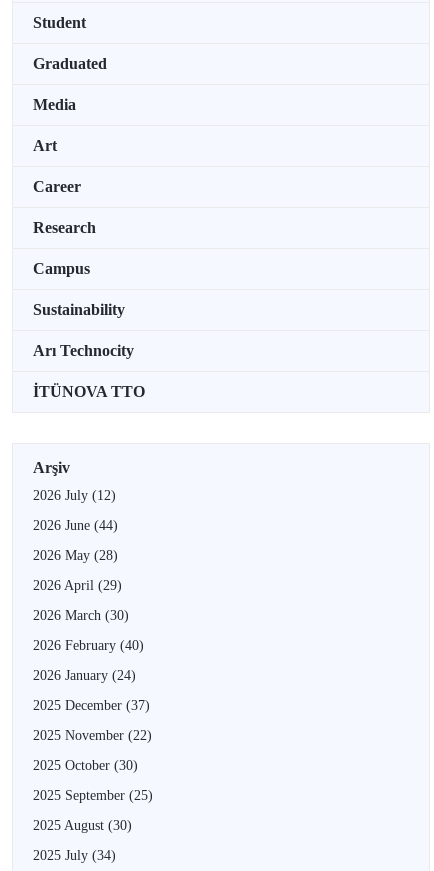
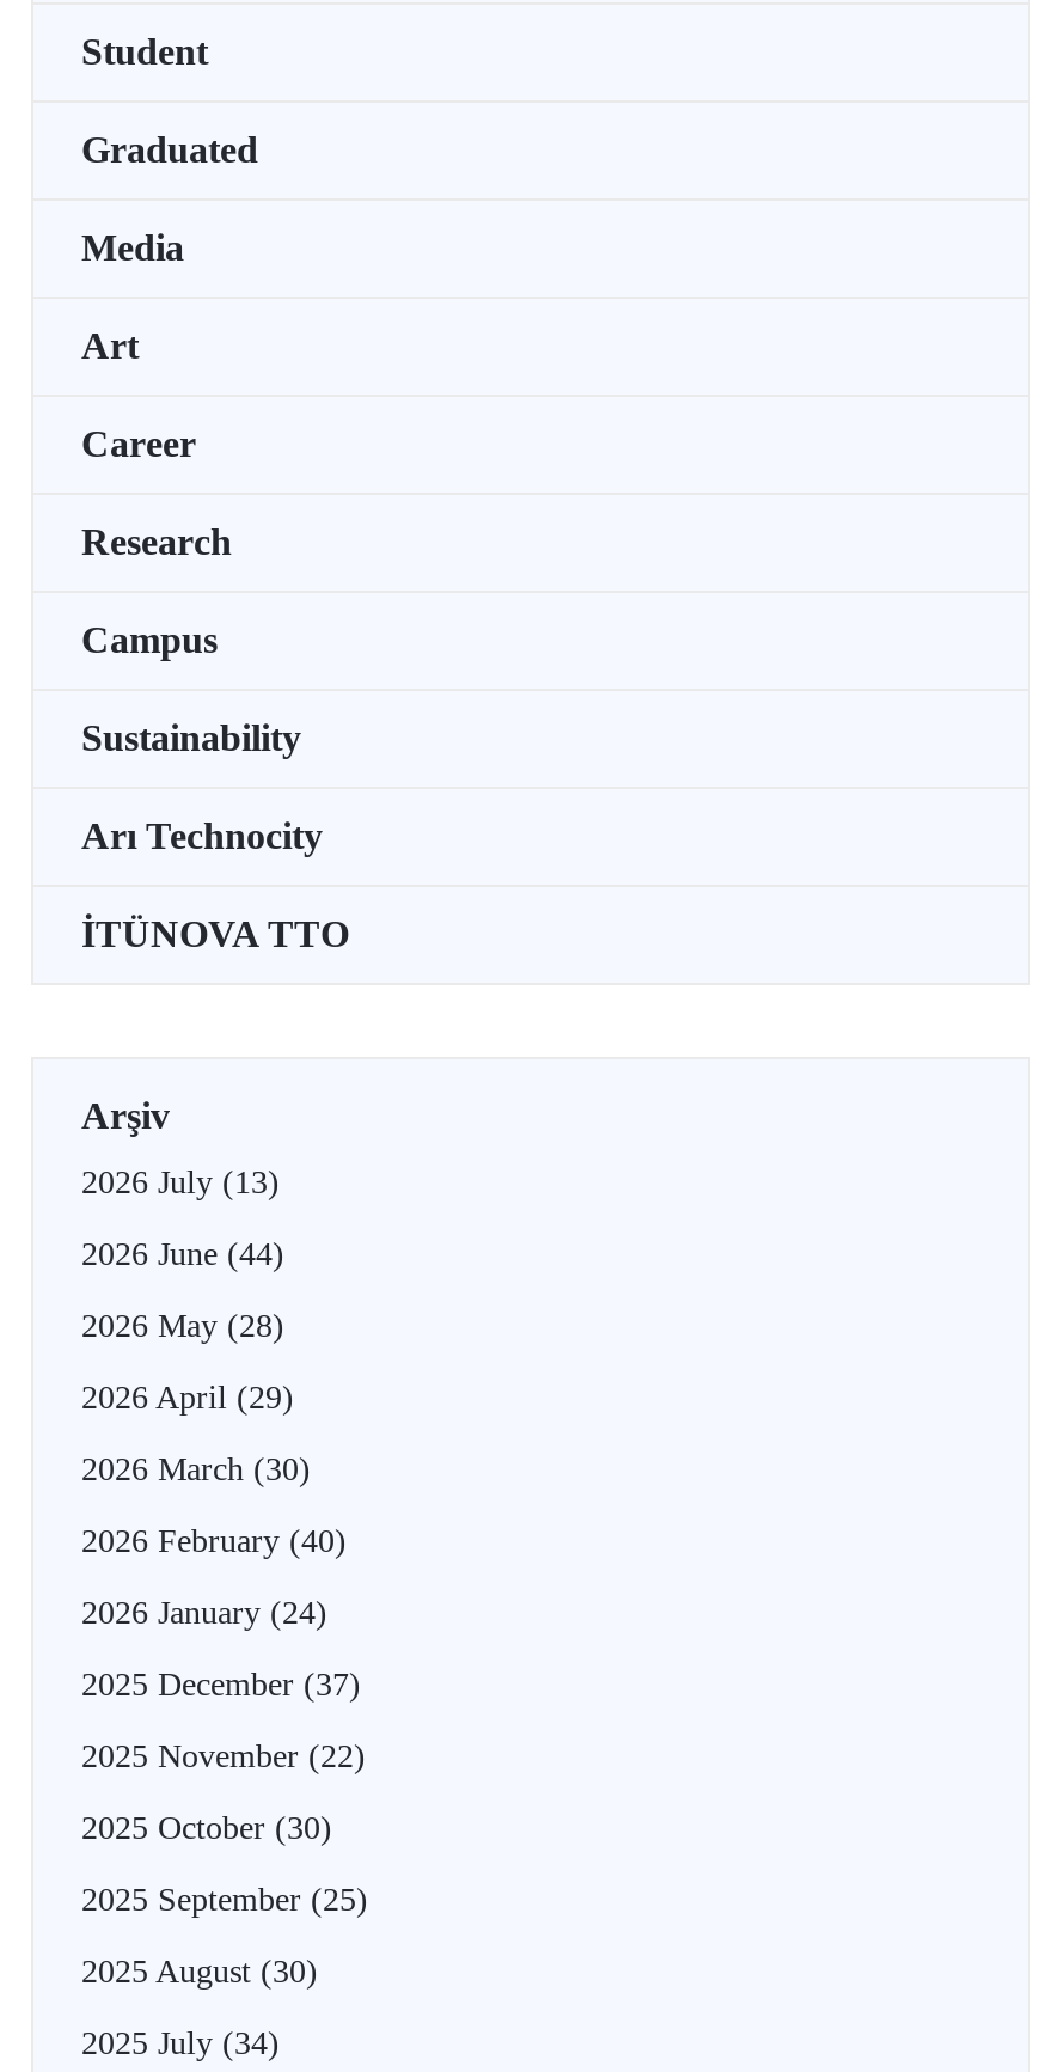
- 2026 July (12)
+ 2026 July (13)
